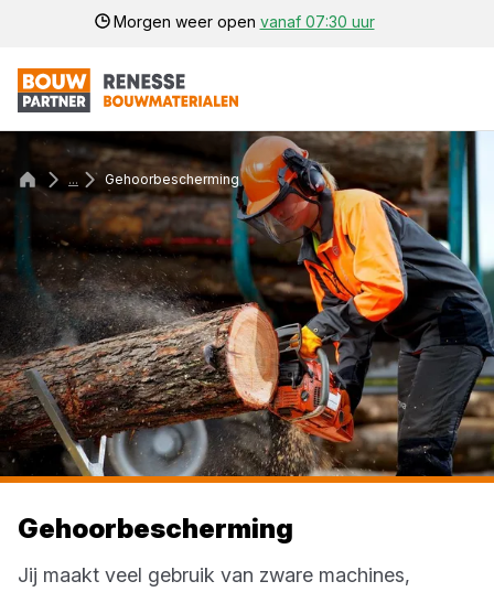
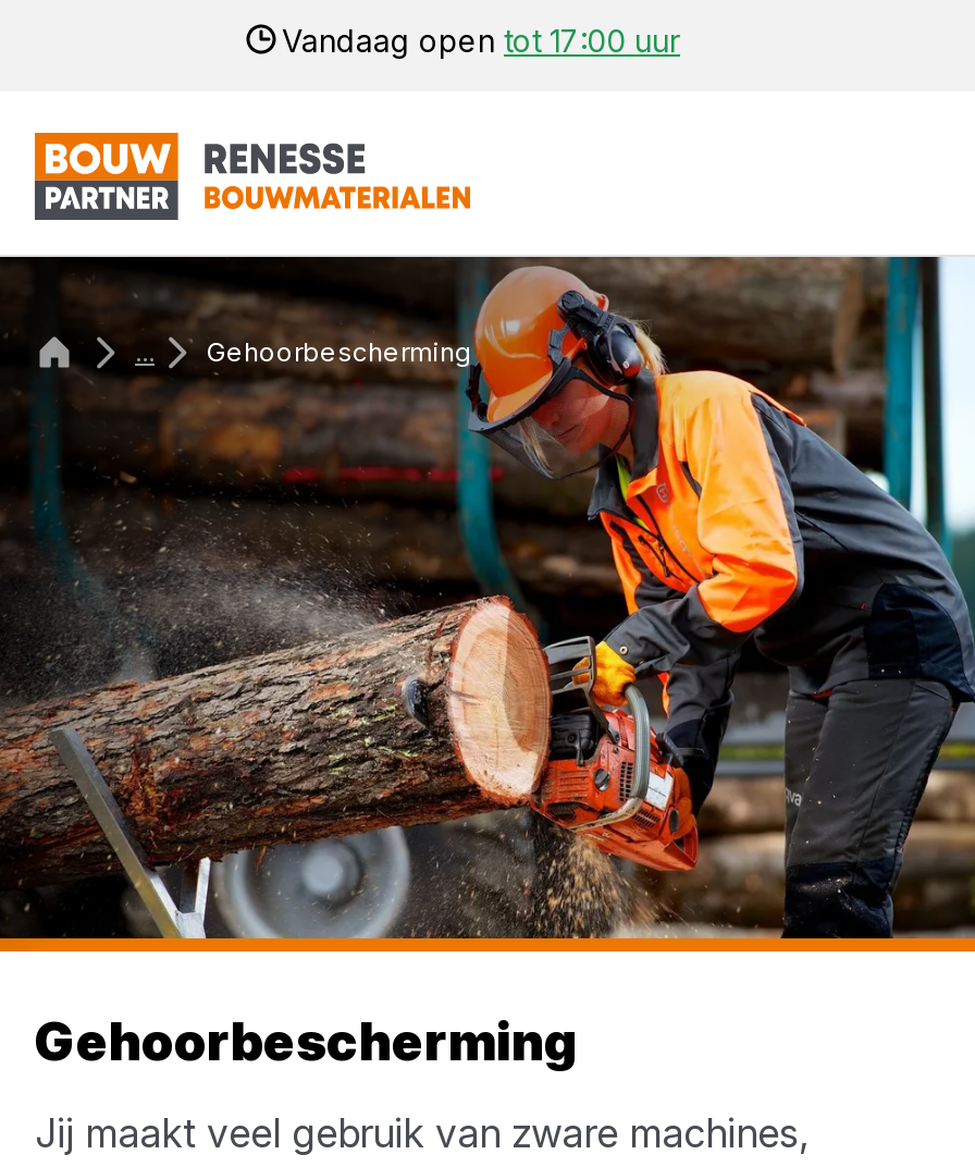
- Morgen weer open vanaf 07:30 uur
+ Vandaag open tot 17:00 uur
